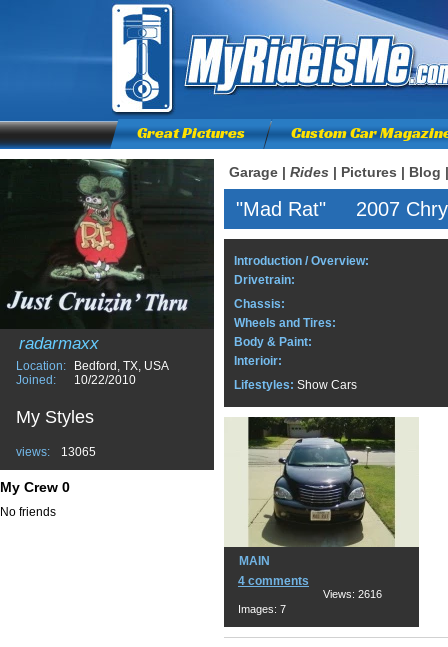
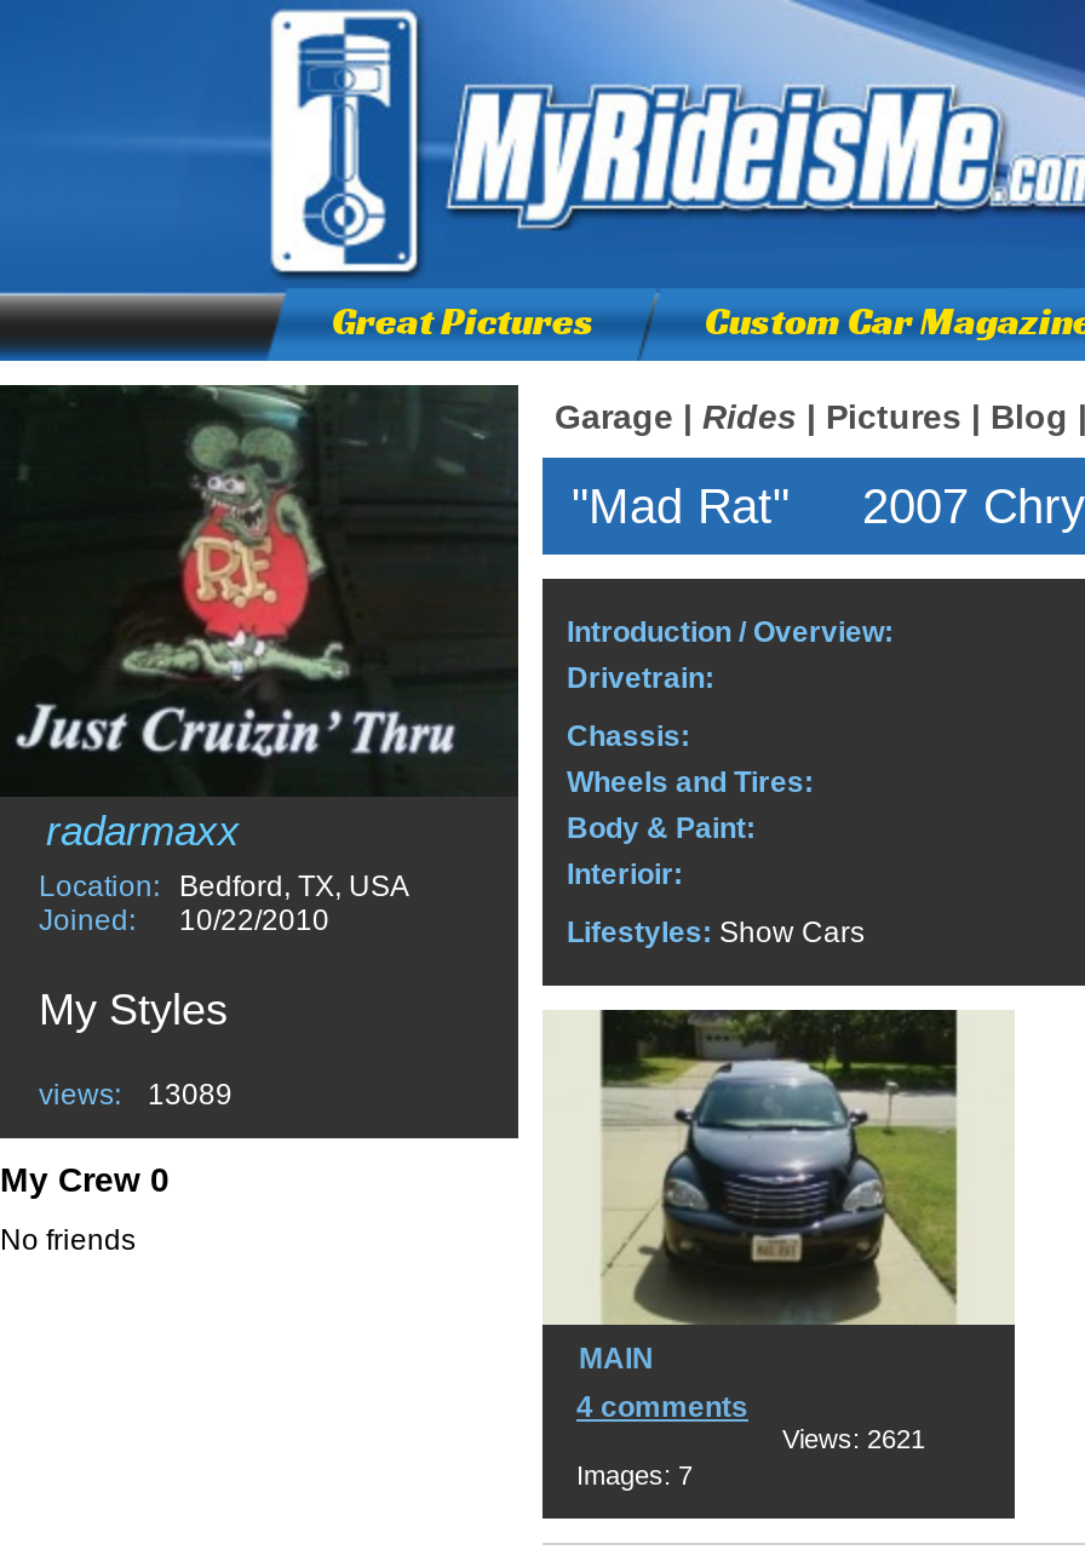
- views: 13065
+ views: 13089

- Views: 2616
+ Views: 2621
